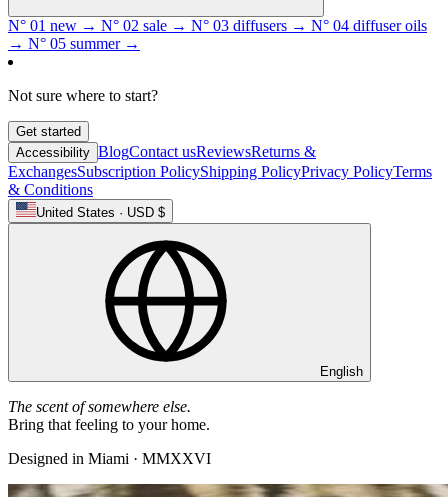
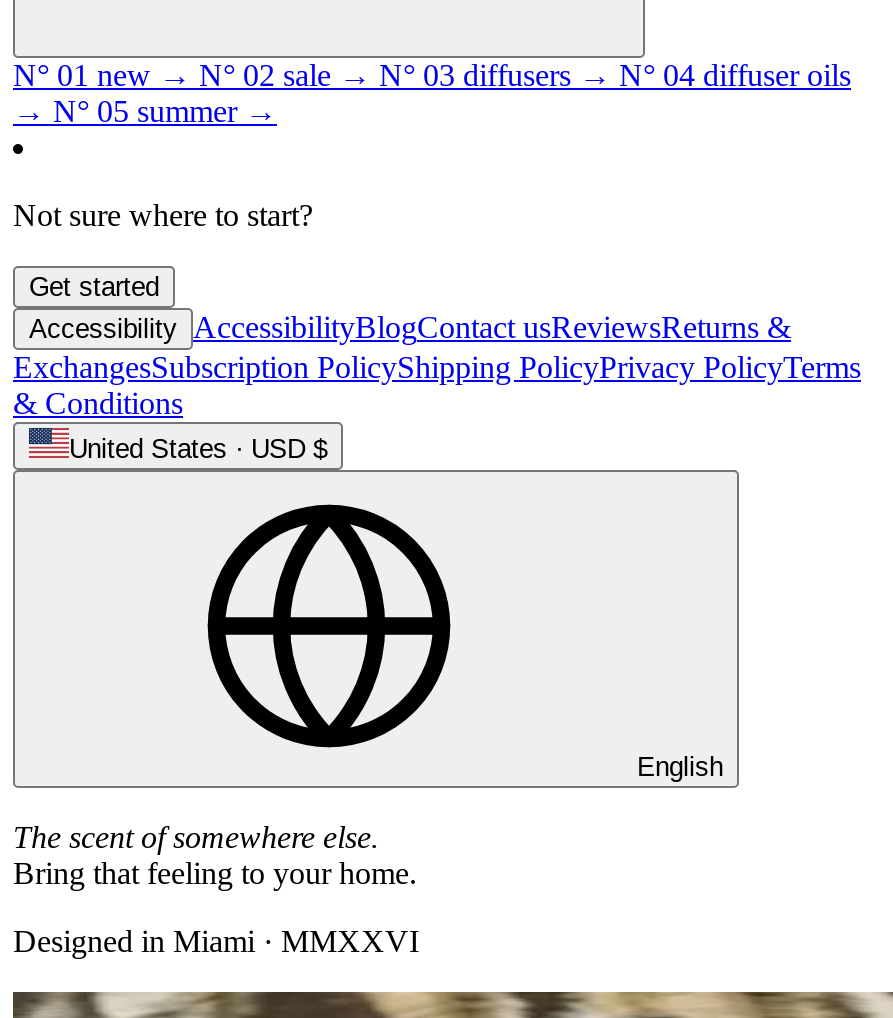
- Accessibility BlogContact usReviewsReturns &
+ Accessibility AccessibilityBlogContact usReviewsReturns &
